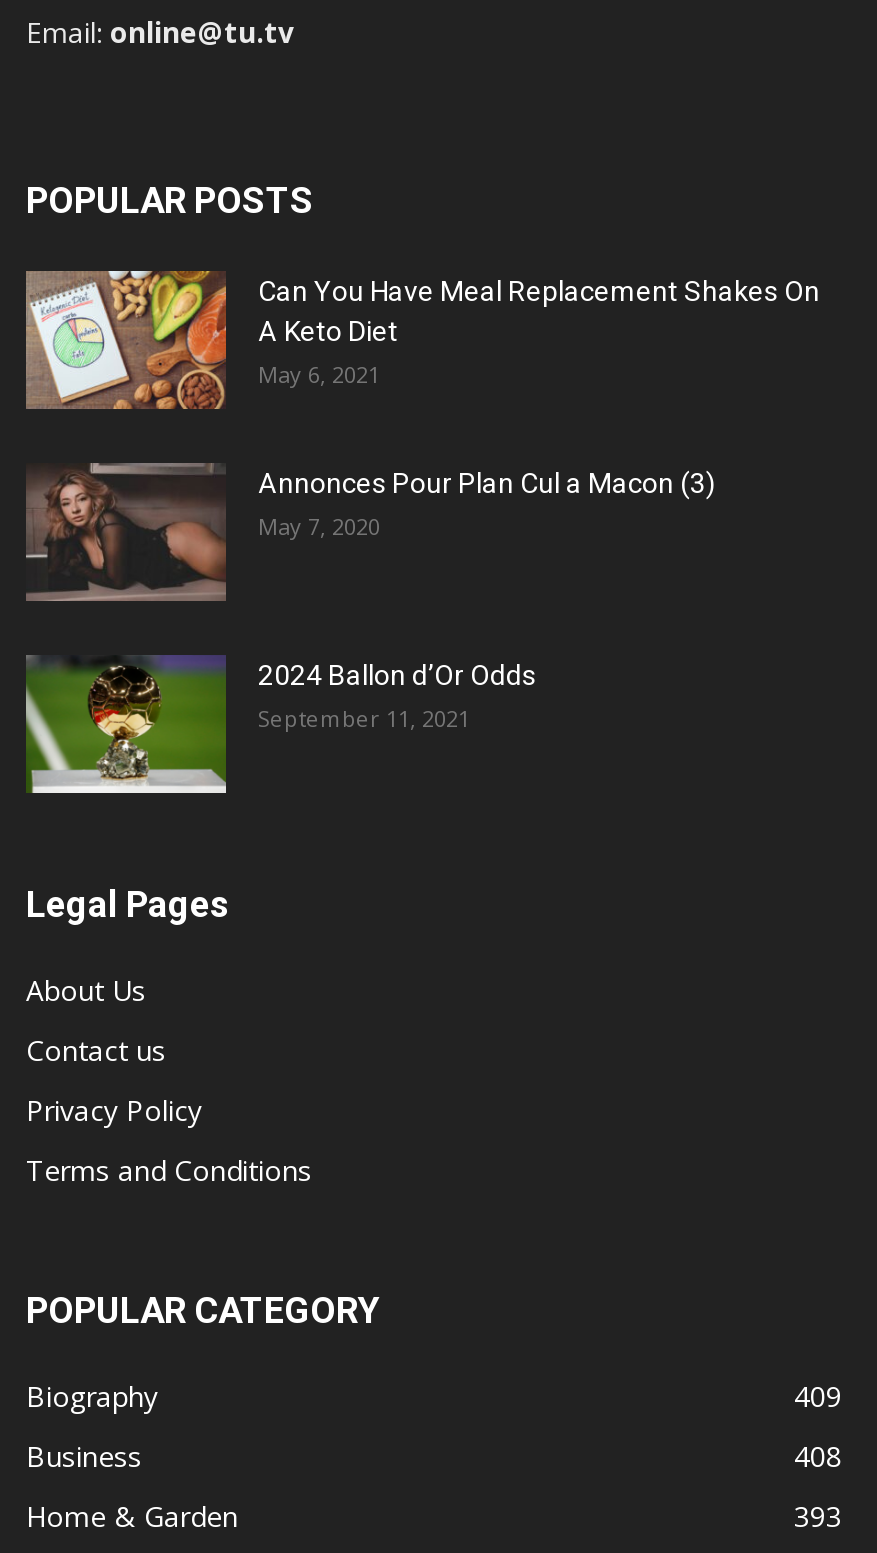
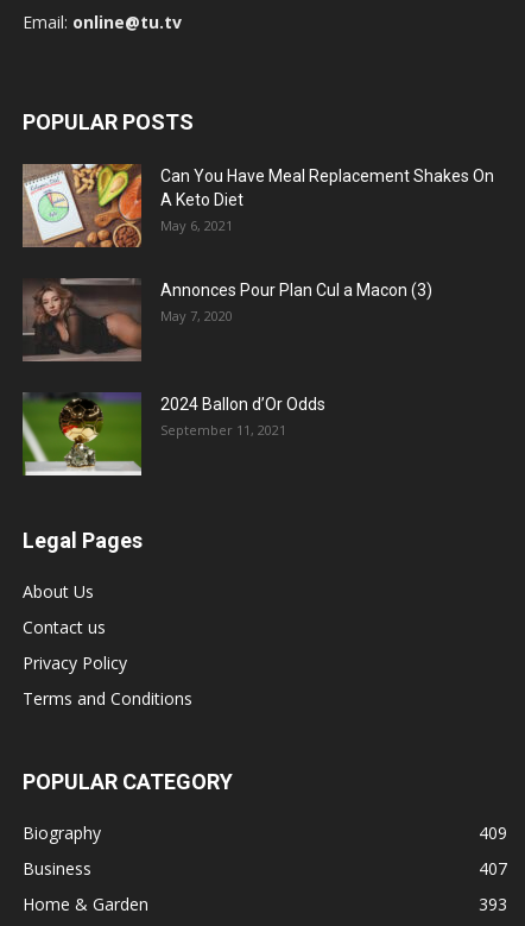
- 408
+ 407
